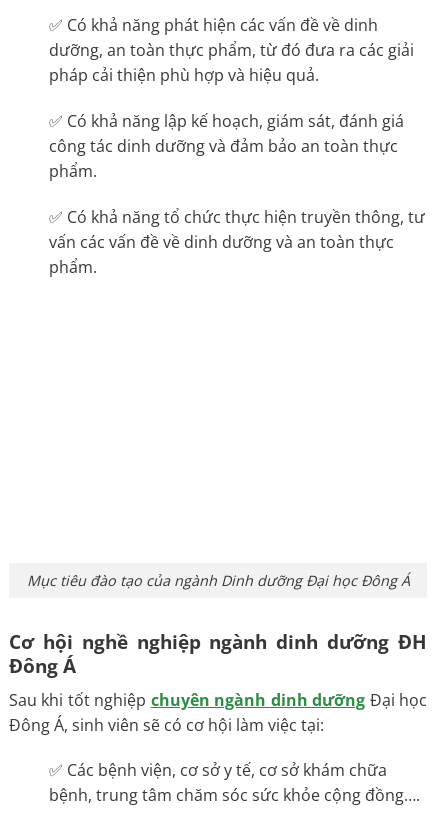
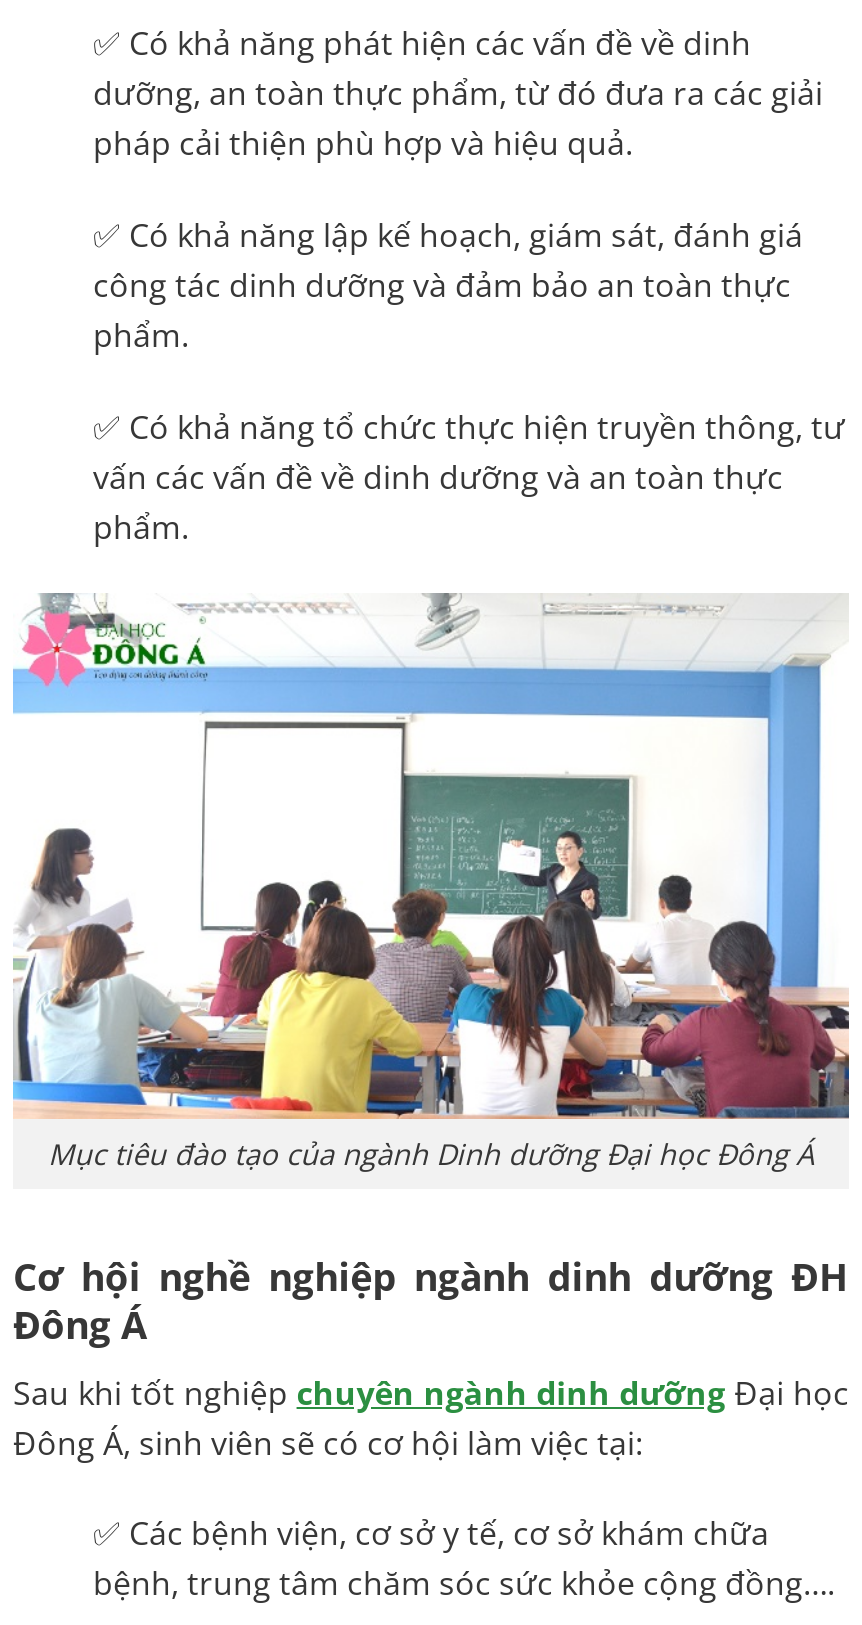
+ [image]
